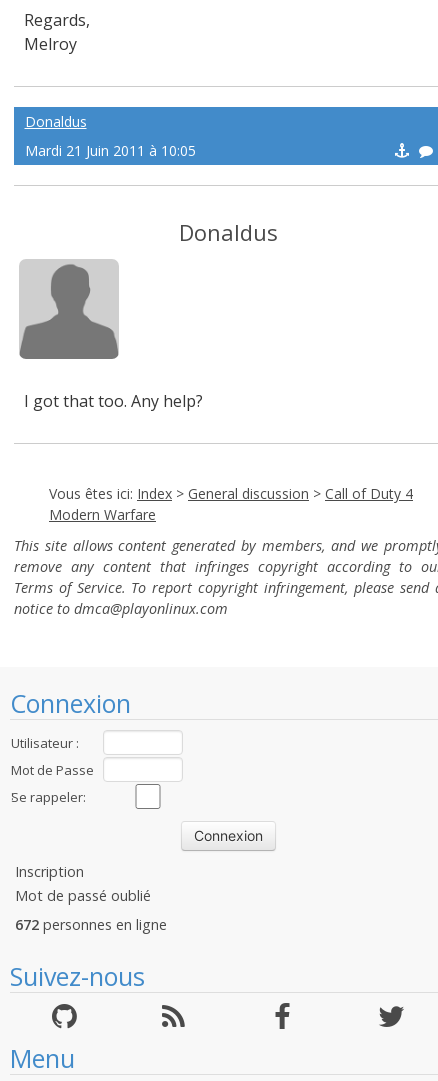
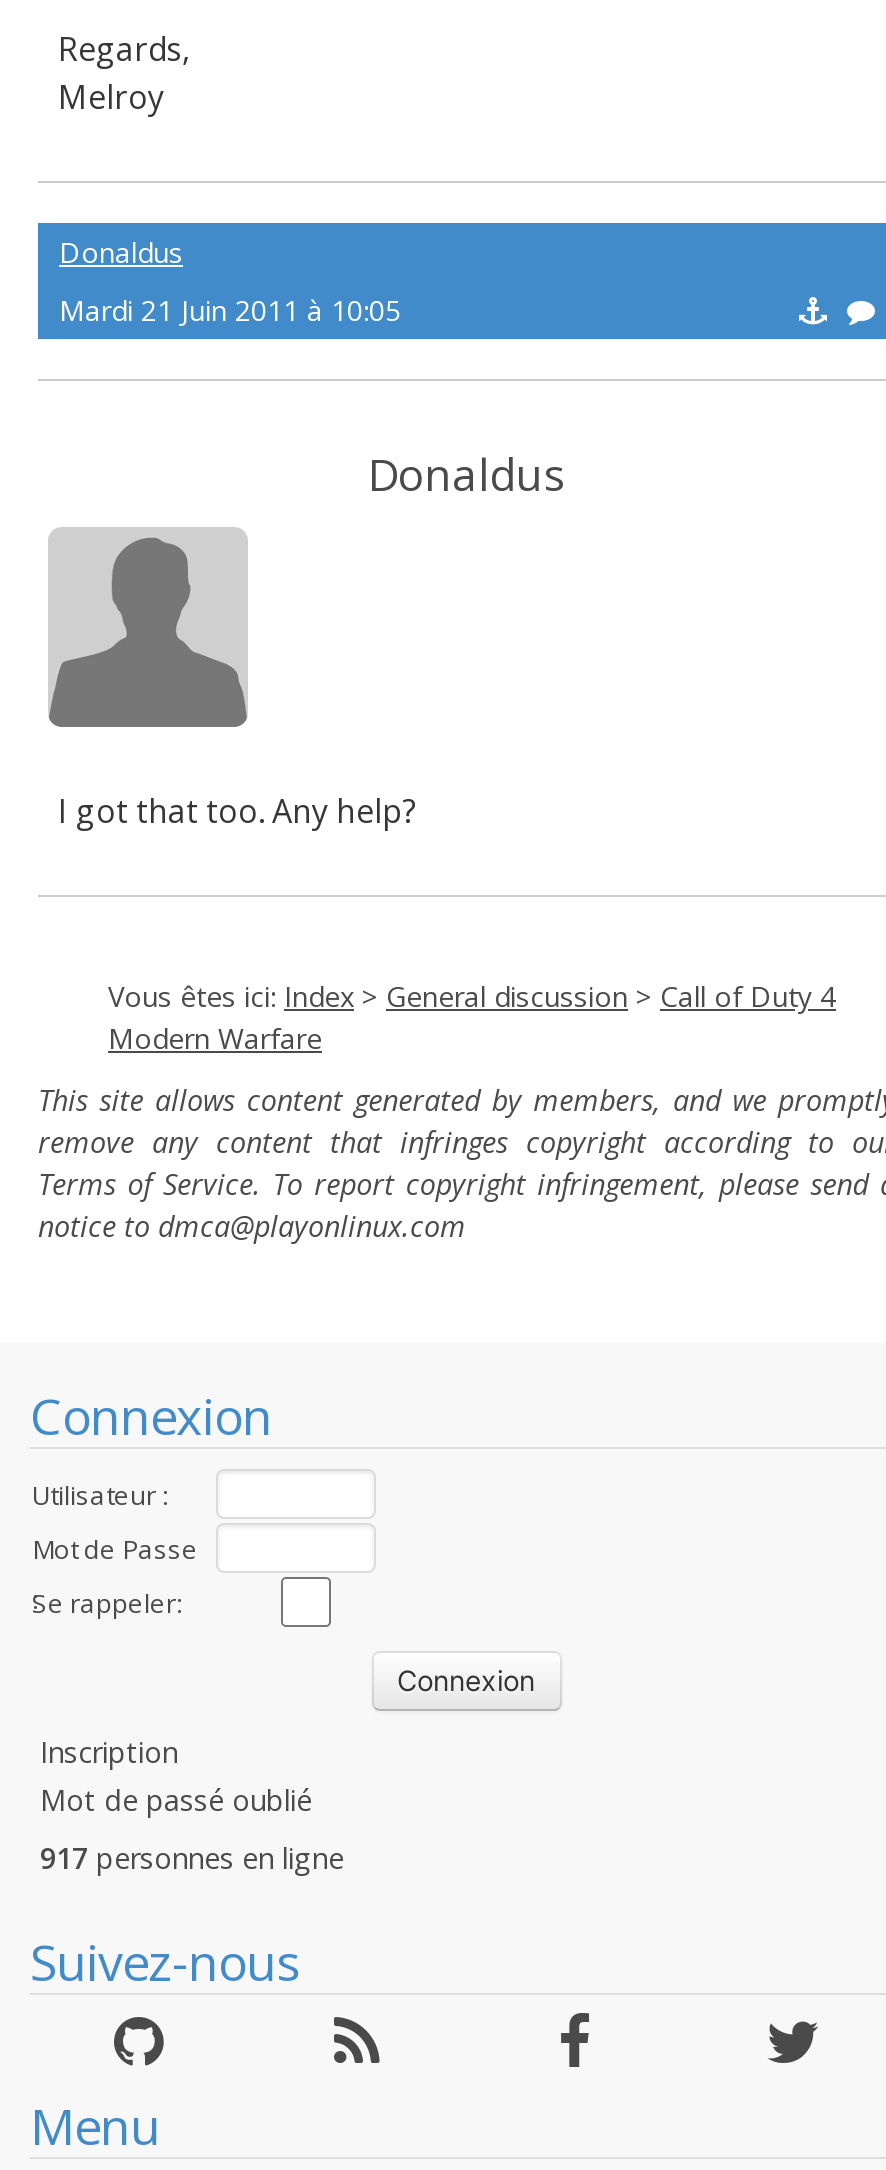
- 672 personnes en ligne
+ 917 personnes en ligne
